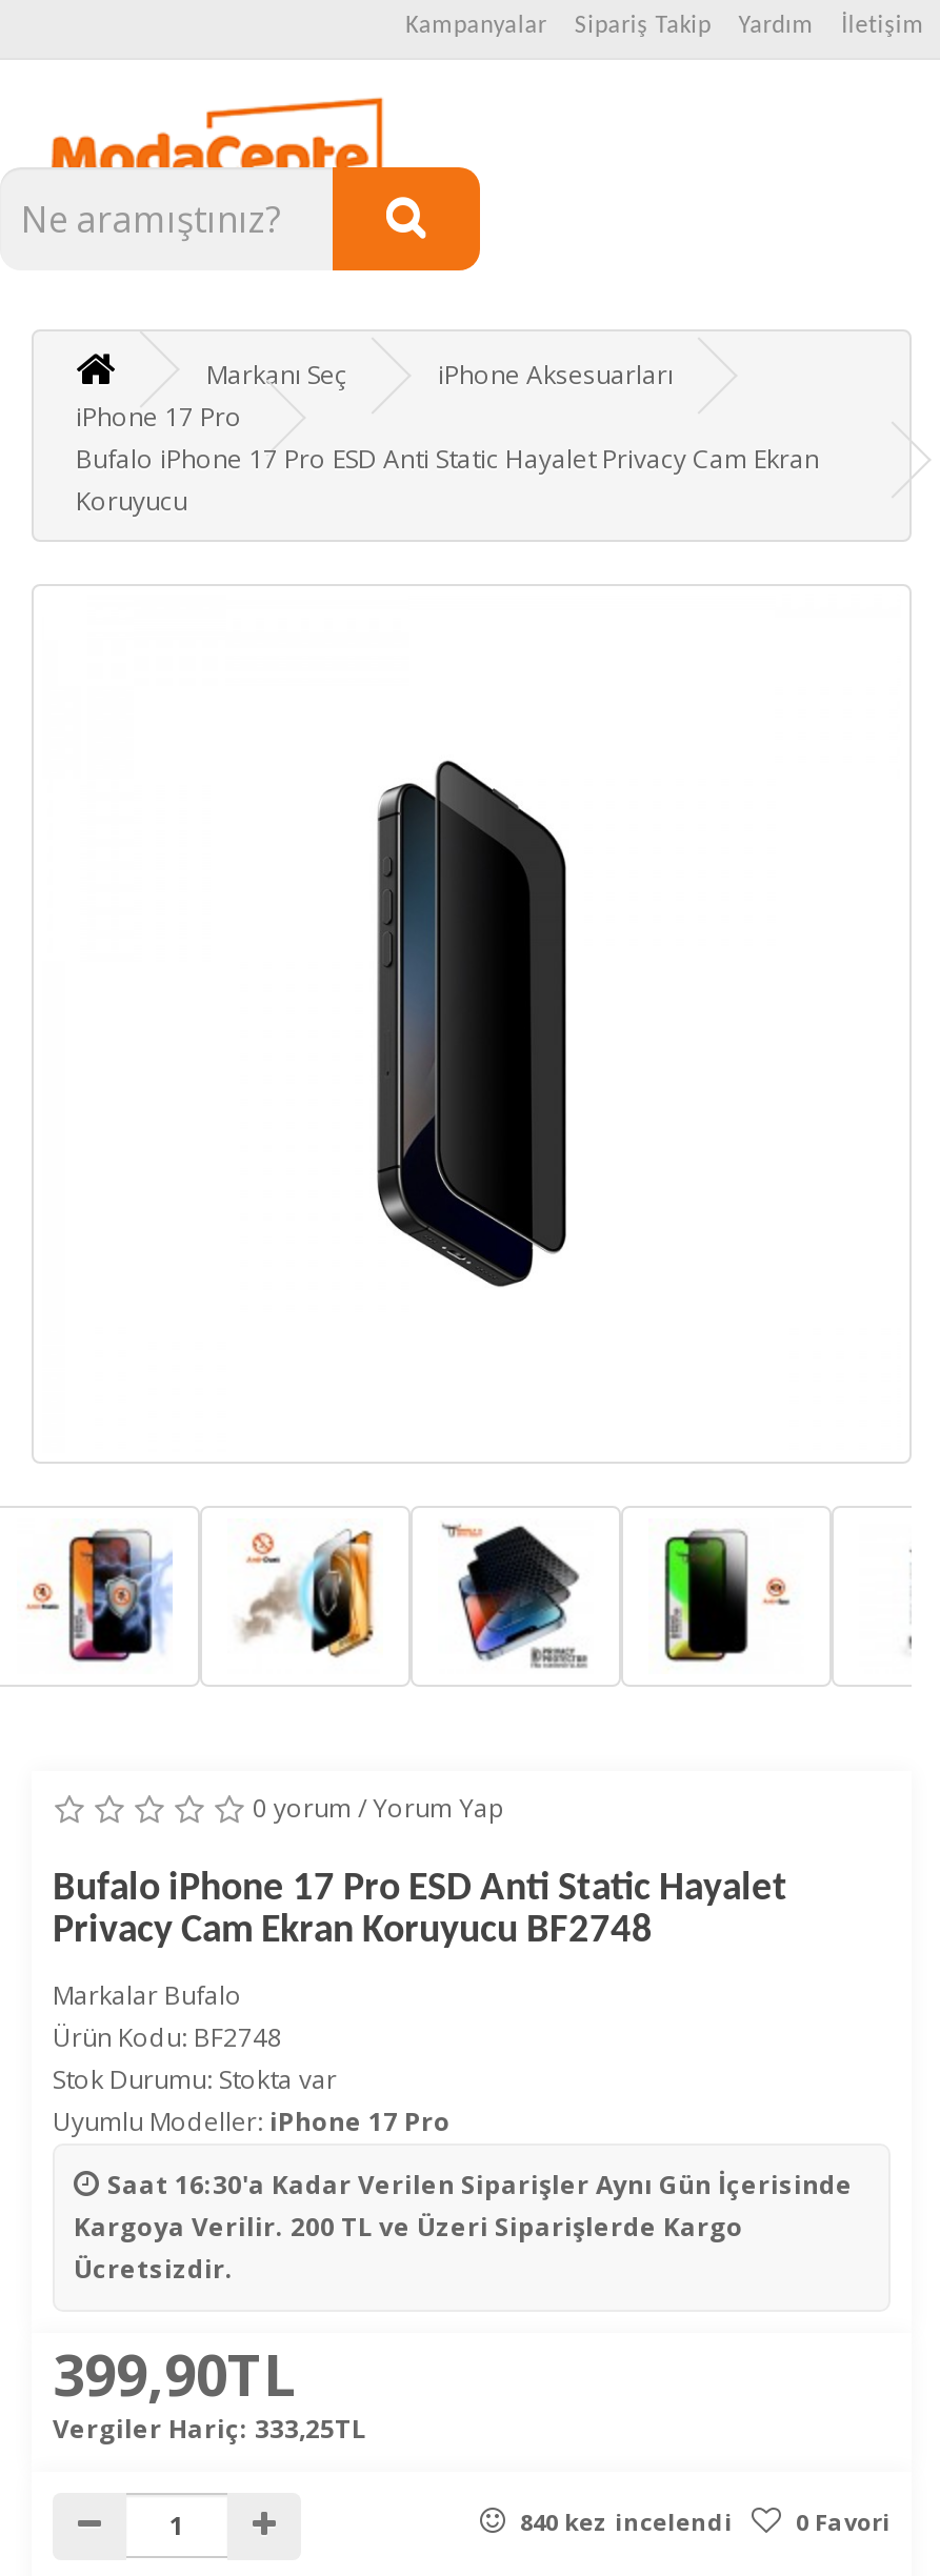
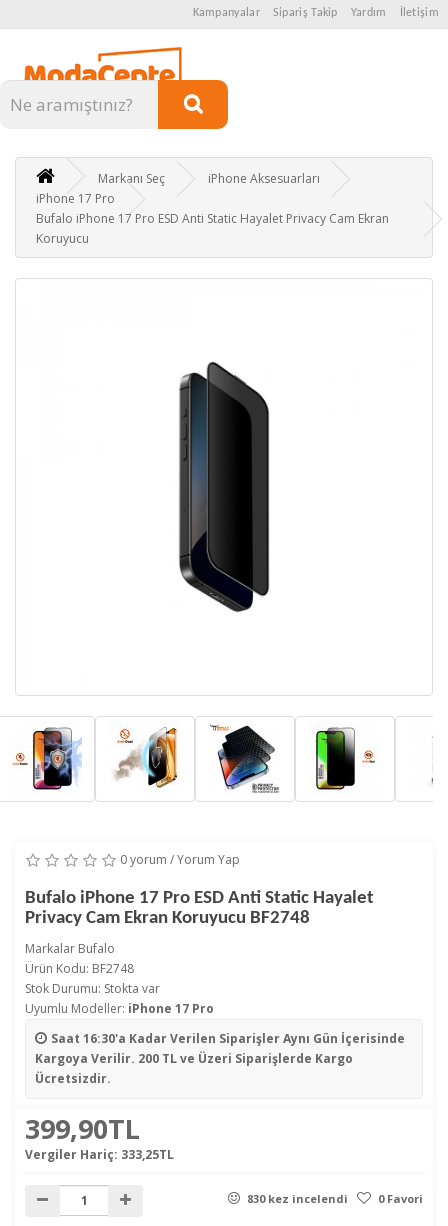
- 840 kez incelendi
+ 830 kez incelendi
